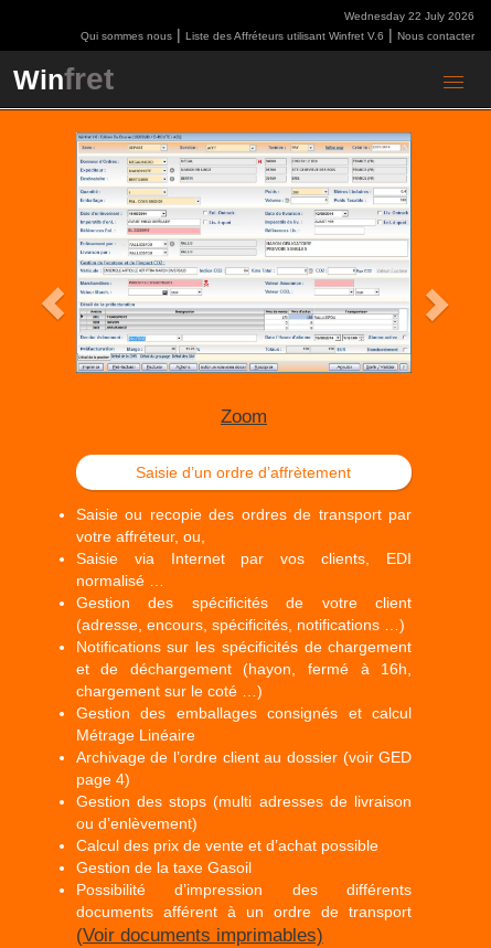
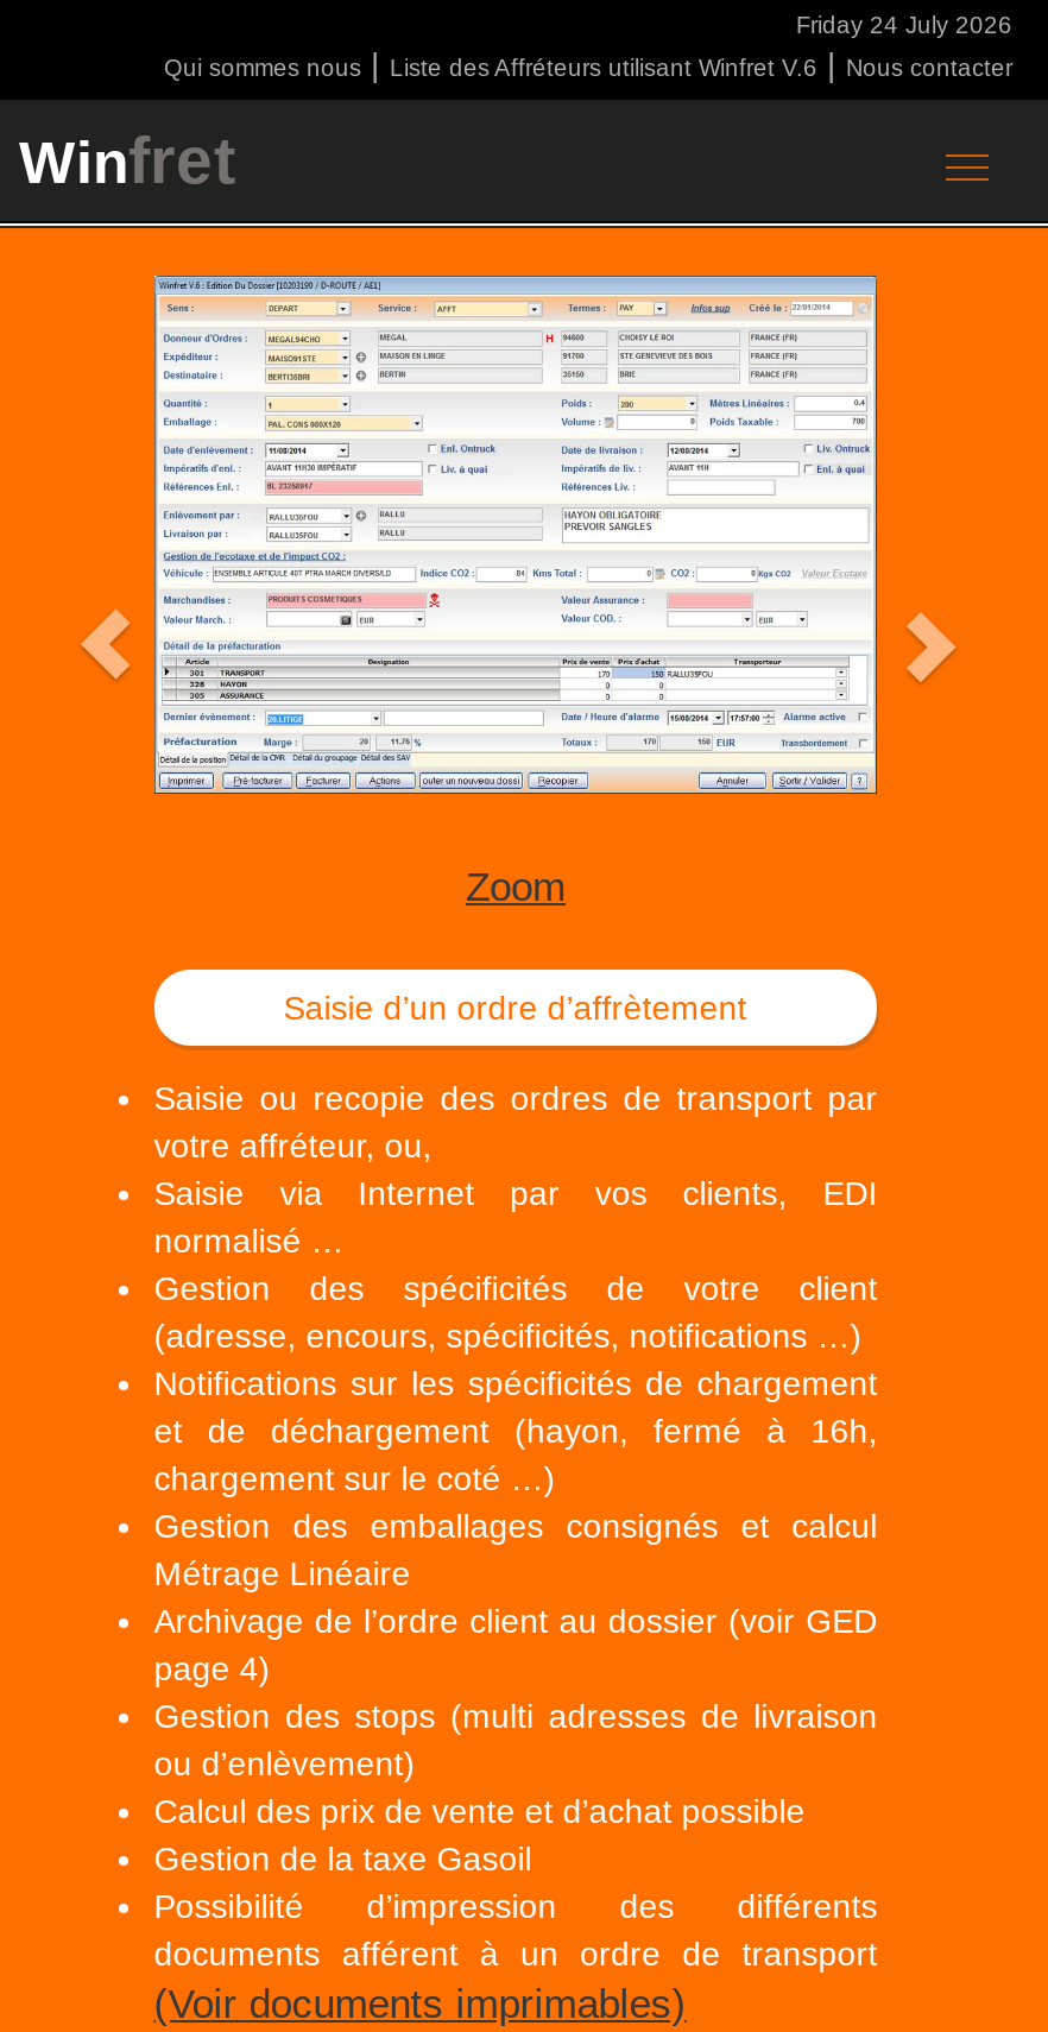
- Wednesday 22 July 2026
+ Friday 24 July 2026
